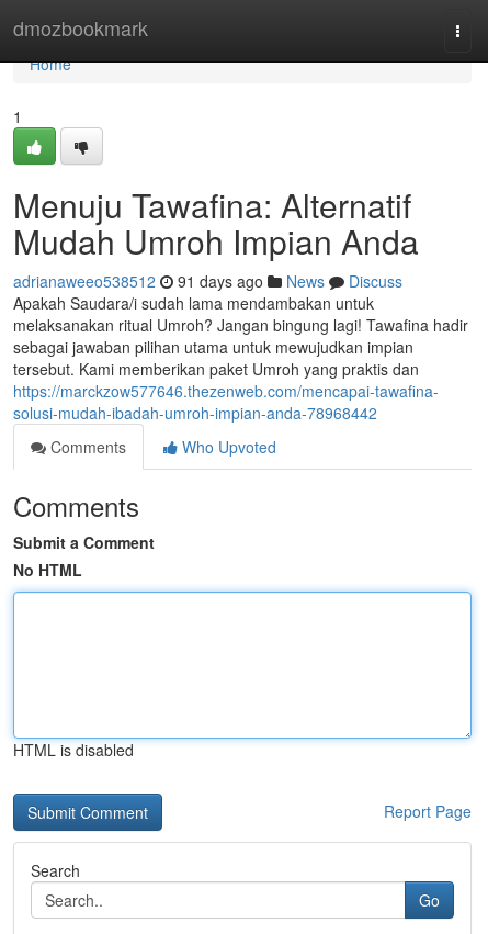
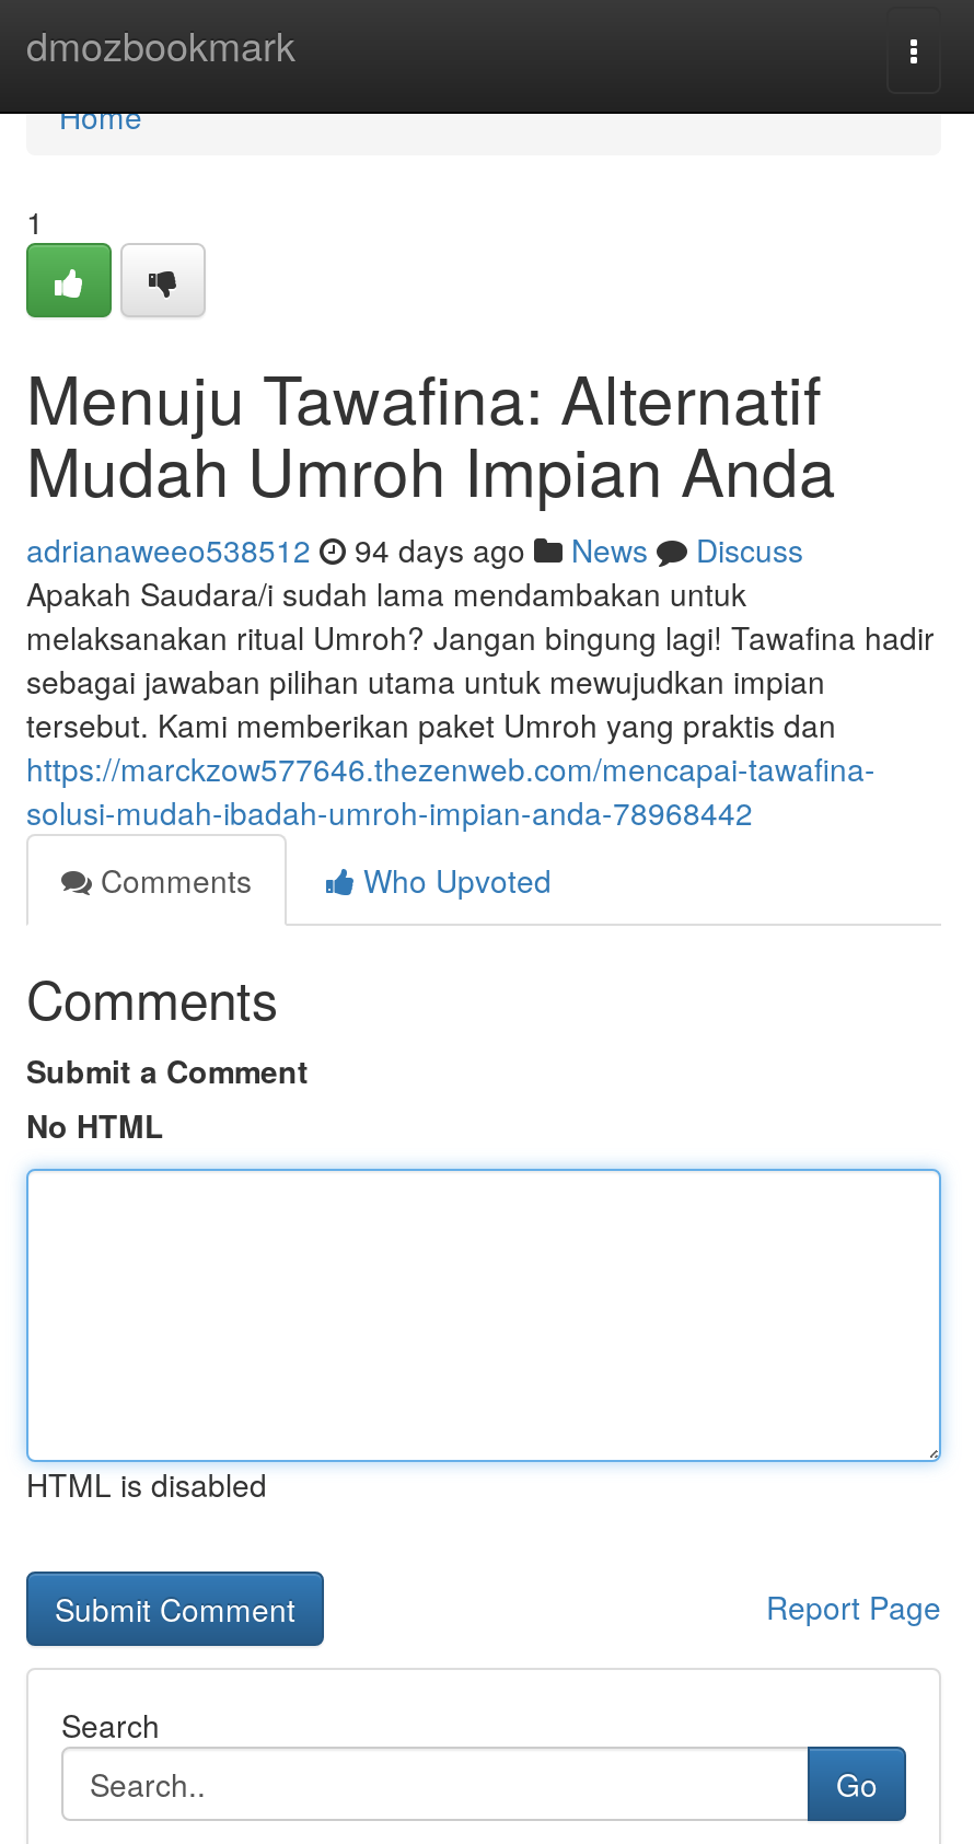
- adrianaweeo538512 91 days ago News Discuss
+ adrianaweeo538512 94 days ago News Discuss
